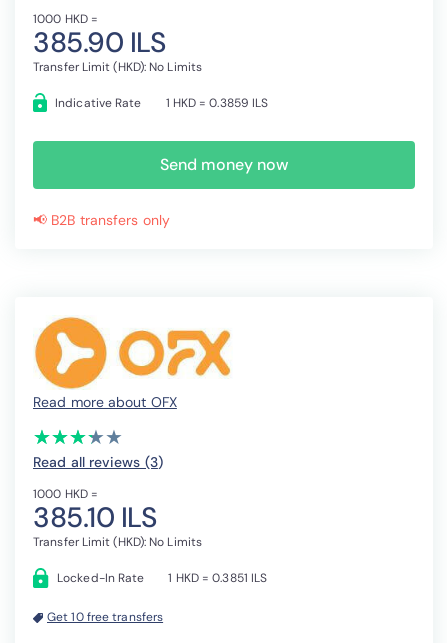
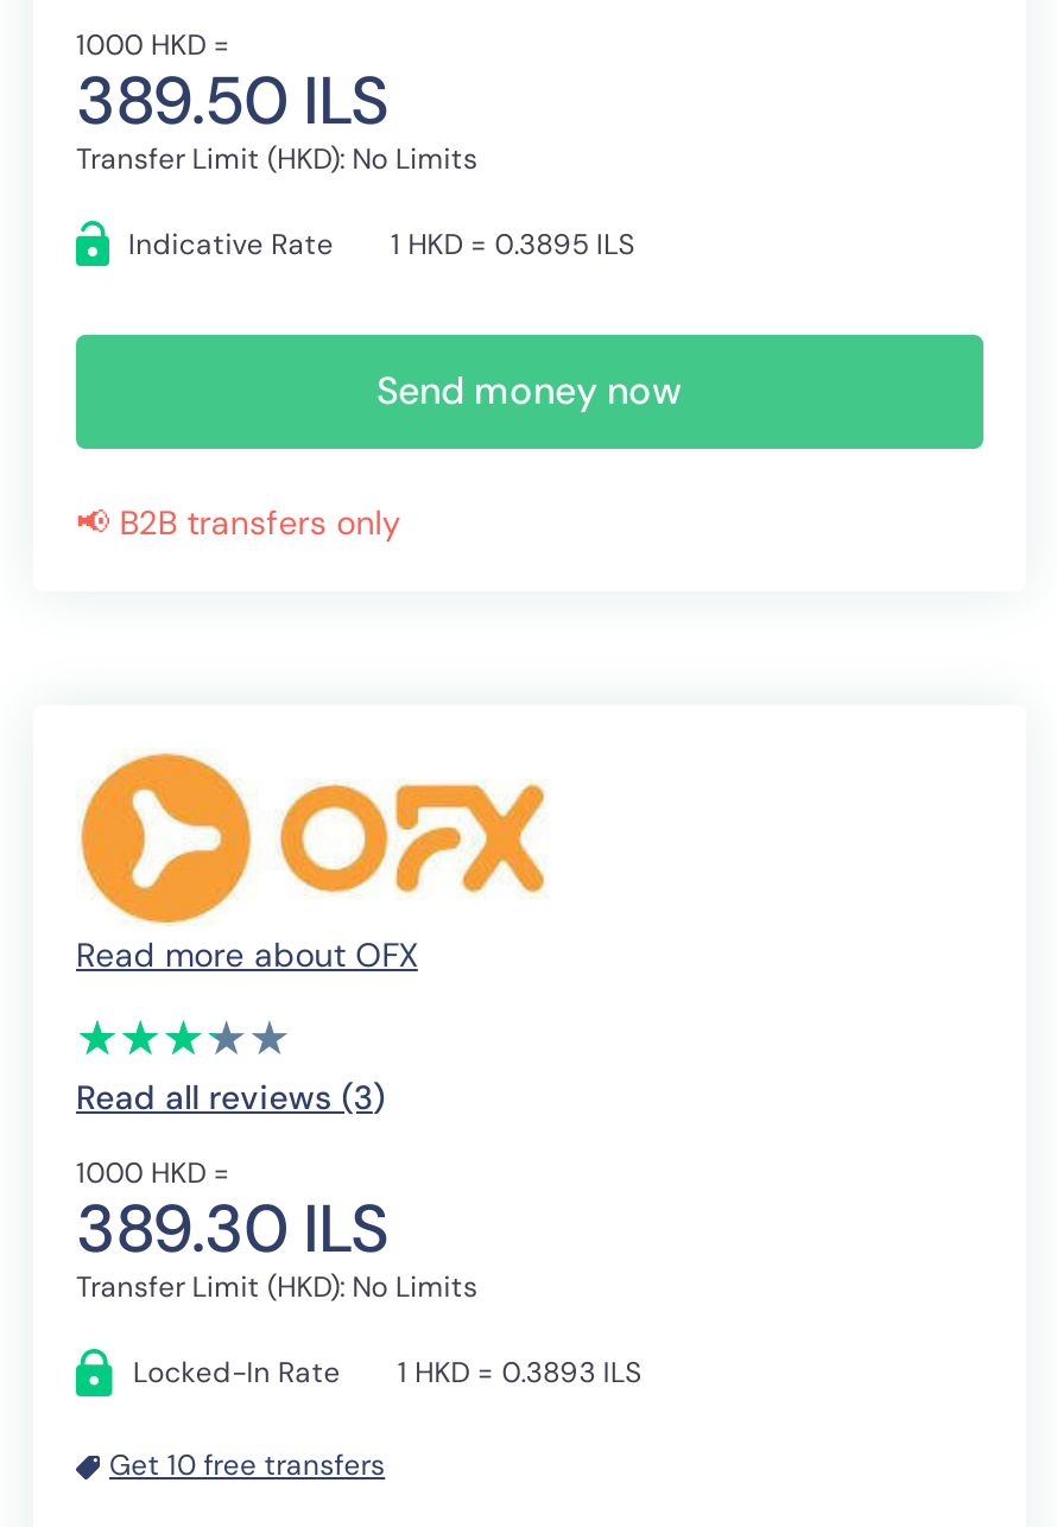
- 385.90 ILS
+ 389.50 ILS

- Indicative Rate 1 HKD = 0.3859 ILS
+ Indicative Rate 1 HKD = 0.3895 ILS

- 385.10 ILS
+ 389.30 ILS

- Locked-In Rate 1 HKD = 0.3851 ILS
+ Locked-In Rate 1 HKD = 0.3893 ILS
